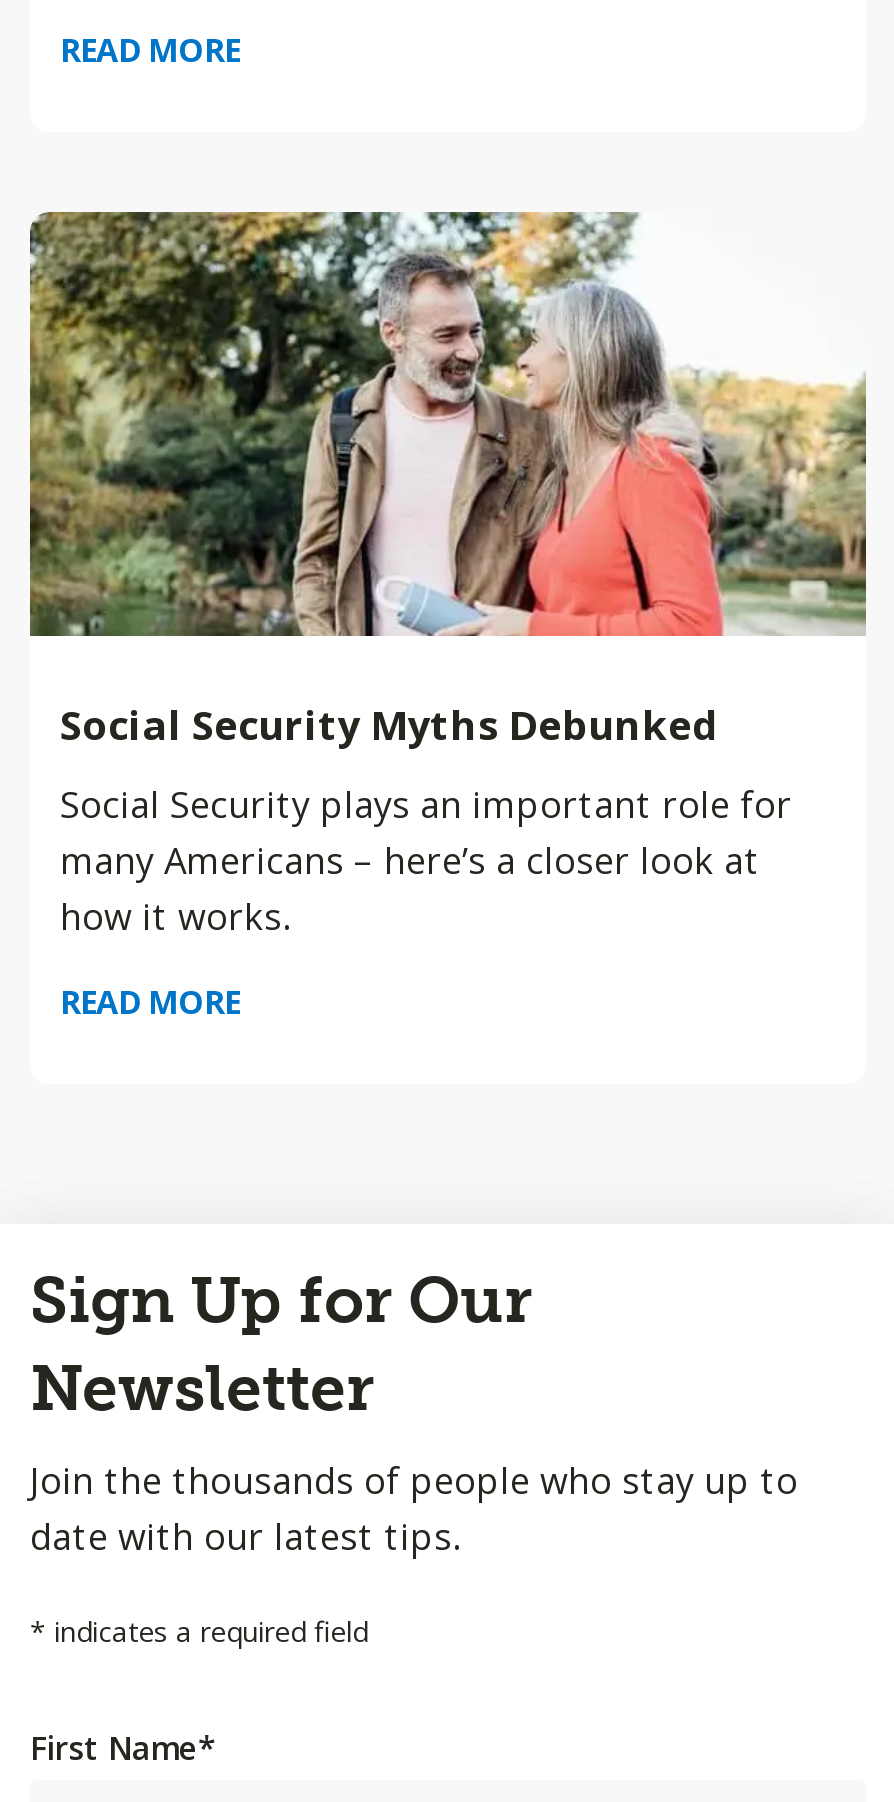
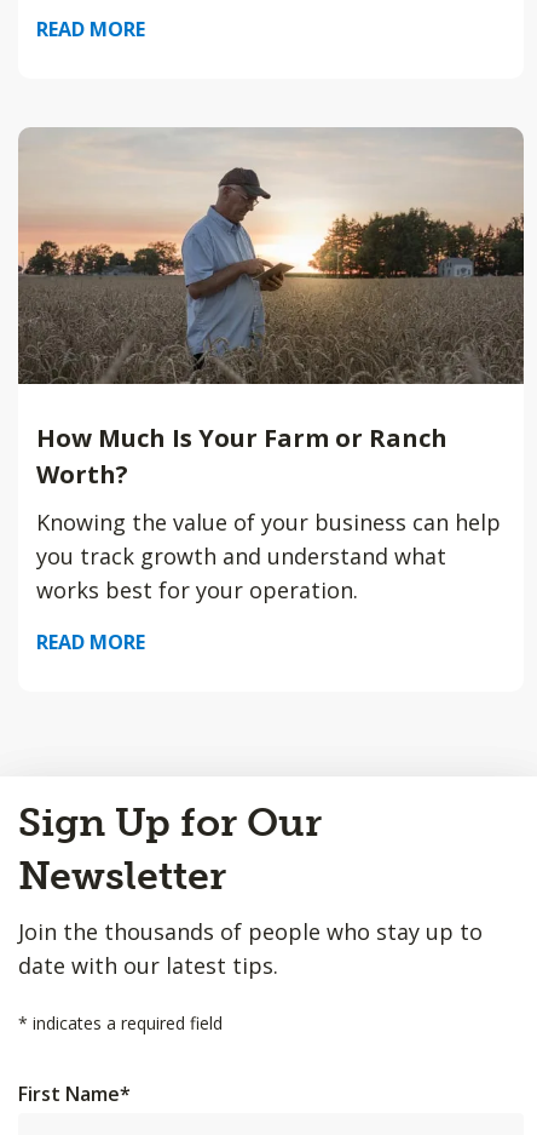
- [image]
- Social Security Myths Debunked
+ [image]
+ How Much Is Your Farm or Ranch
+ Worth?

- Social Security plays an important role for
- many Americans – here’s a closer look at
- how it works.
+ Knowing the value of your business can help
+ you track growth and understand what
+ works best for your operation.
